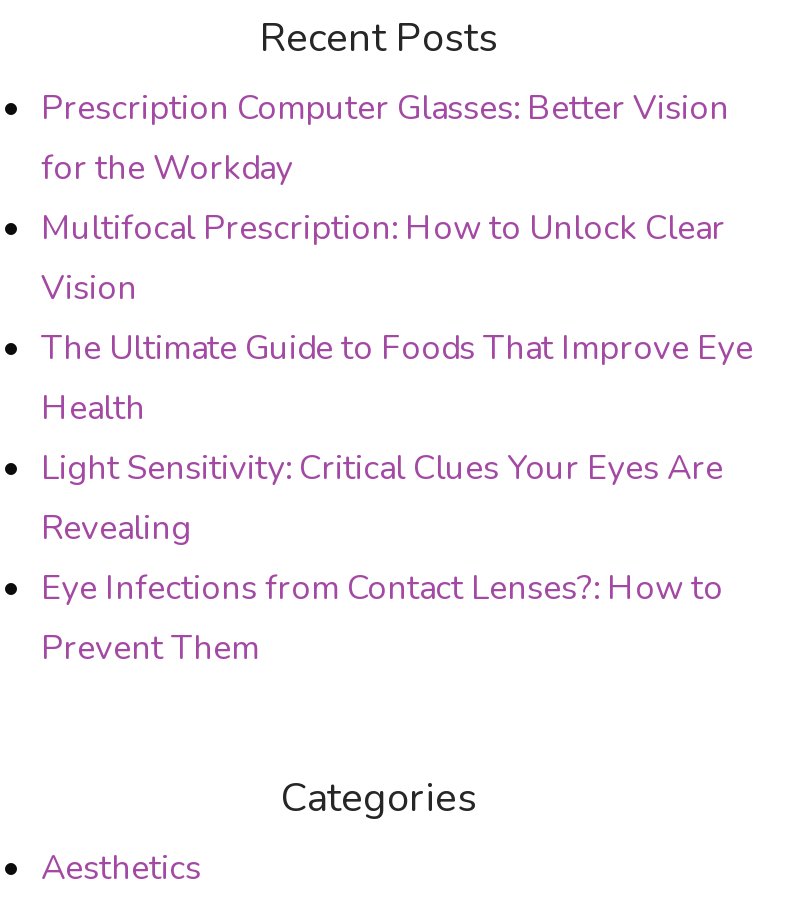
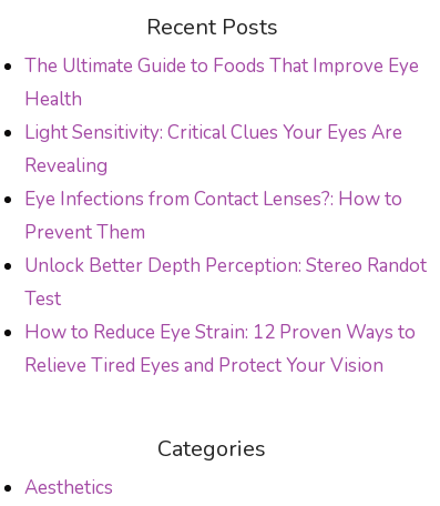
- Prescription Computer Glasses: Better Vision
- for the Workday
- Multifocal Prescription: How to Unlock Clear
- Vision

moved up: The Ultimate Guide to Foods That Improve Eye | Health | Light Sensitivity: Critical Clues Your Eyes Are | Revealing | Eye Infections from Contact Lenses?: How to | Prevent Them

+ Unlock Better Depth Perception: Stereo Randot
+ Test
+ How to Reduce Eye Strain: 12 Proven Ways to
+ Relieve Tired Eyes and Protect Your Vision
